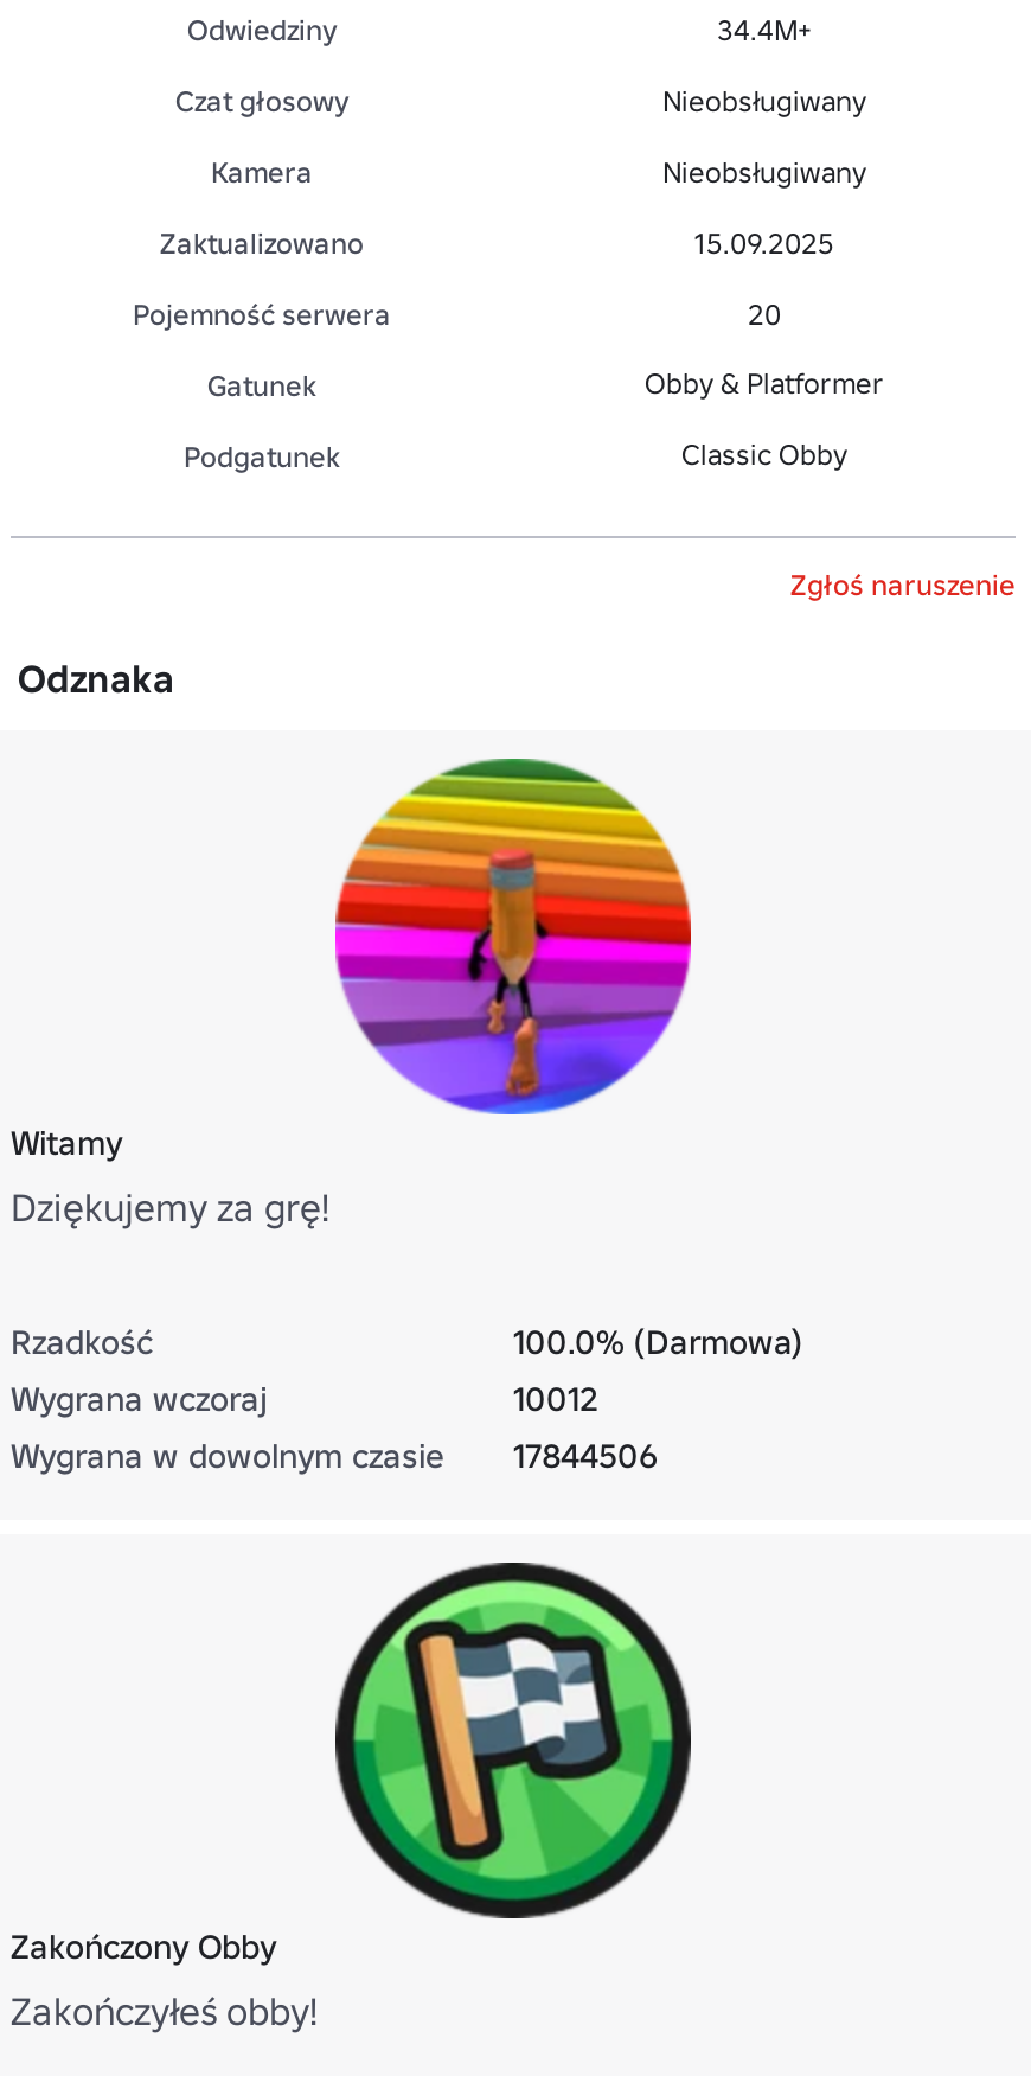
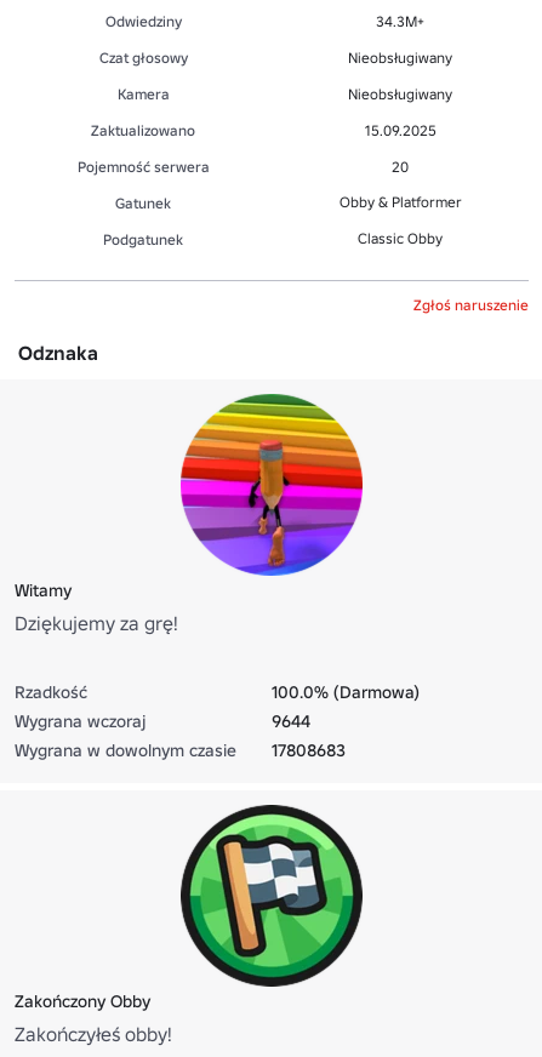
- 34.4M+
+ 34.3M+

- 10012
+ 9644

- Wygrana w dowolnym czasie 17844506
+ Wygrana w dowolnym czasie 17808683
